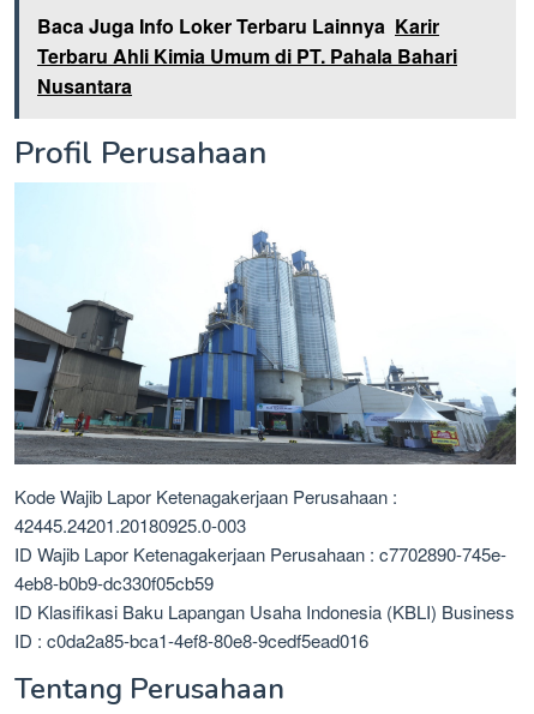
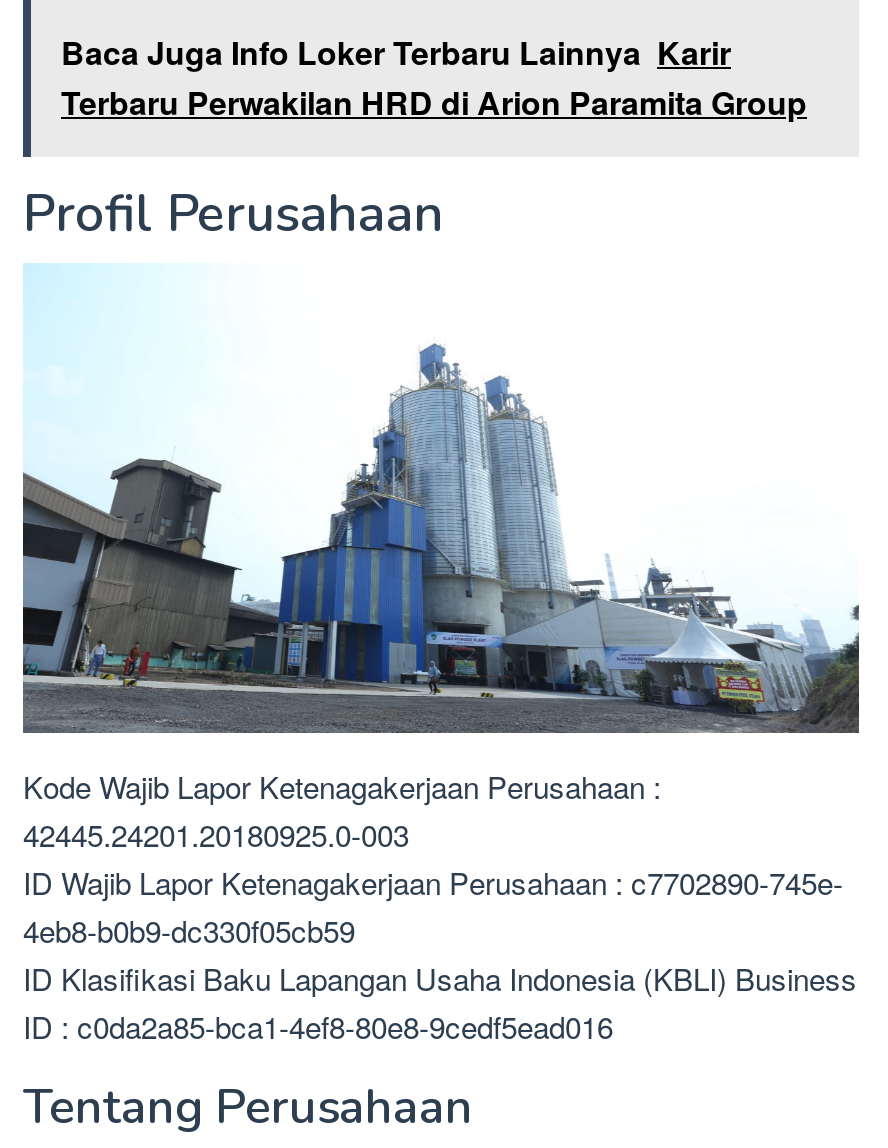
- Terbaru Ahli Kimia Umum di PT. Pahala Bahari
- Nusantara
+ Terbaru Perwakilan HRD di Arion Paramita Group
